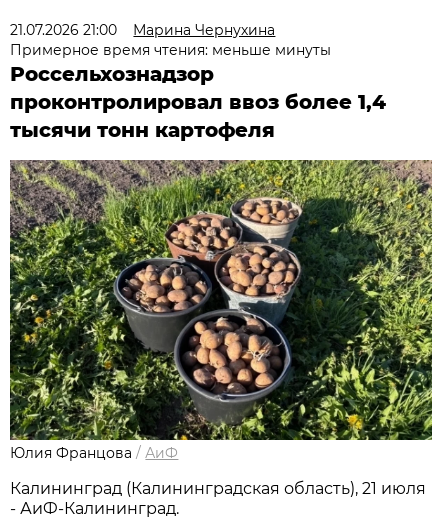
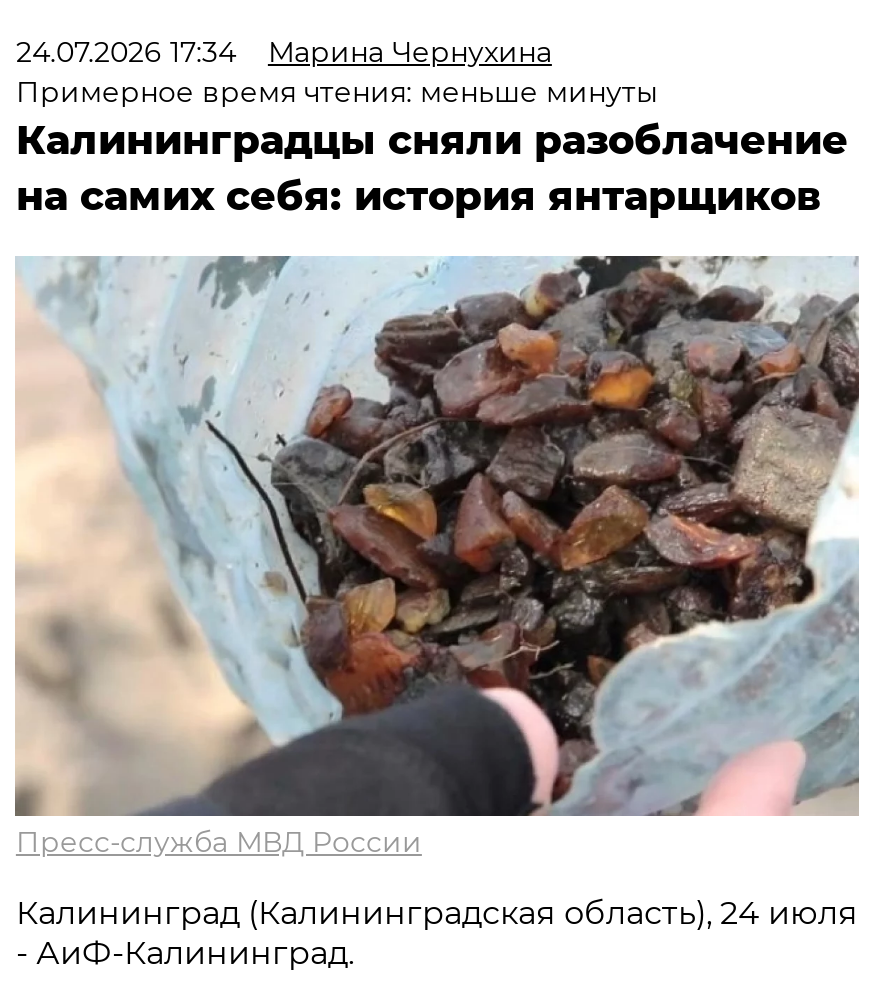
- 21.07.2026 21:00 Марина Чернухина
+ 24.07.2026 17:34 Марина Чернухина

- Россельхознадзор
- проконтролировал ввоз более 1,4
- тысячи тонн картофеля
+ Калининградцы сняли разоблачение
+ на самих себя: история янтарщиков

- [image]
- Юлия Францова / АиФ
+ [image]
+ Пресс-служба МВД России

- Калининград (Калининградская область), 21 июля
+ Калининград (Калининградская область), 24 июля
